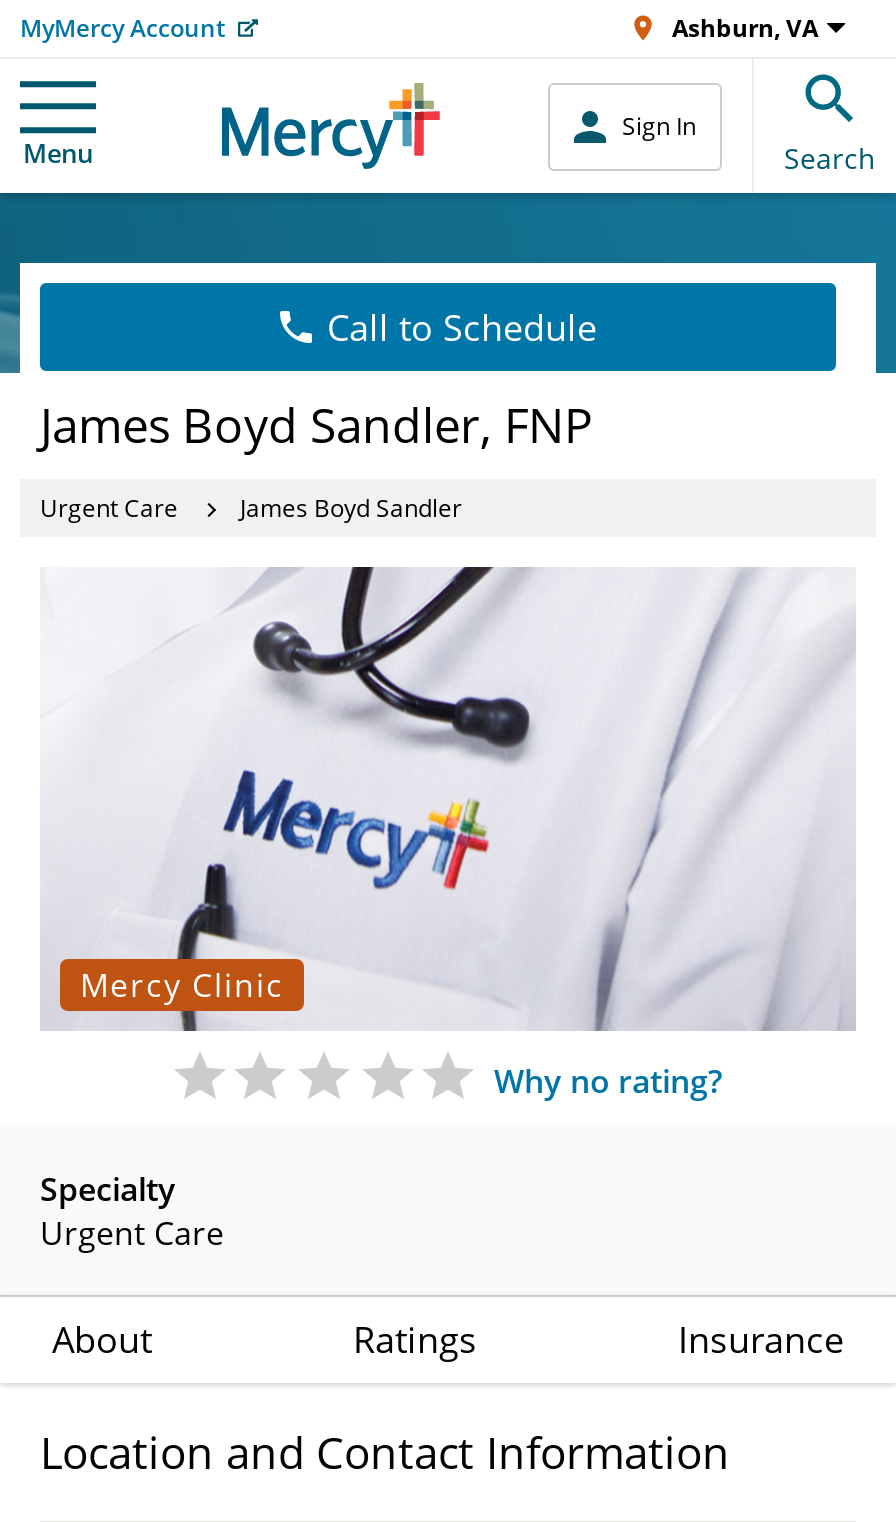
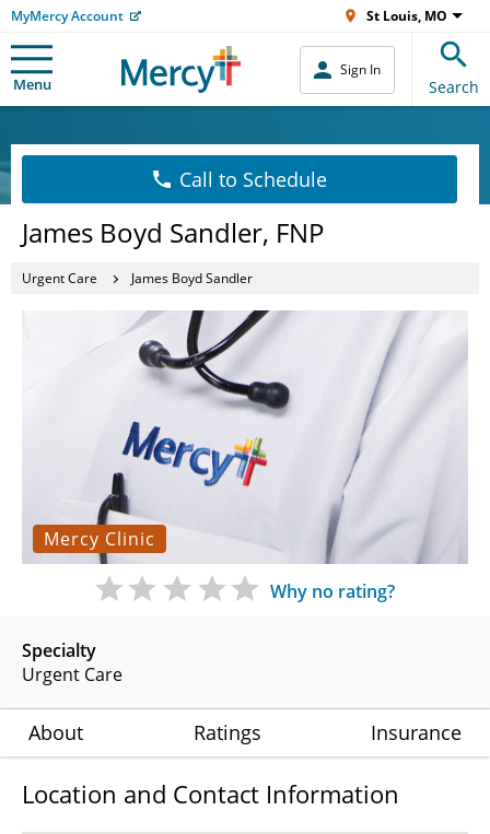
- Ashburn, VA
+ St Louis, MO
